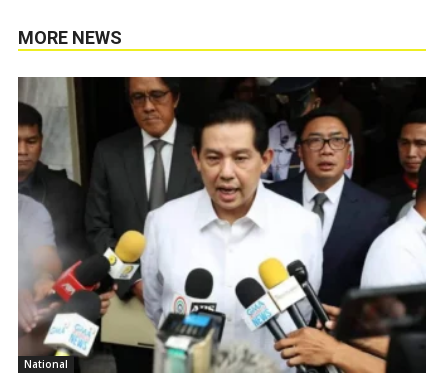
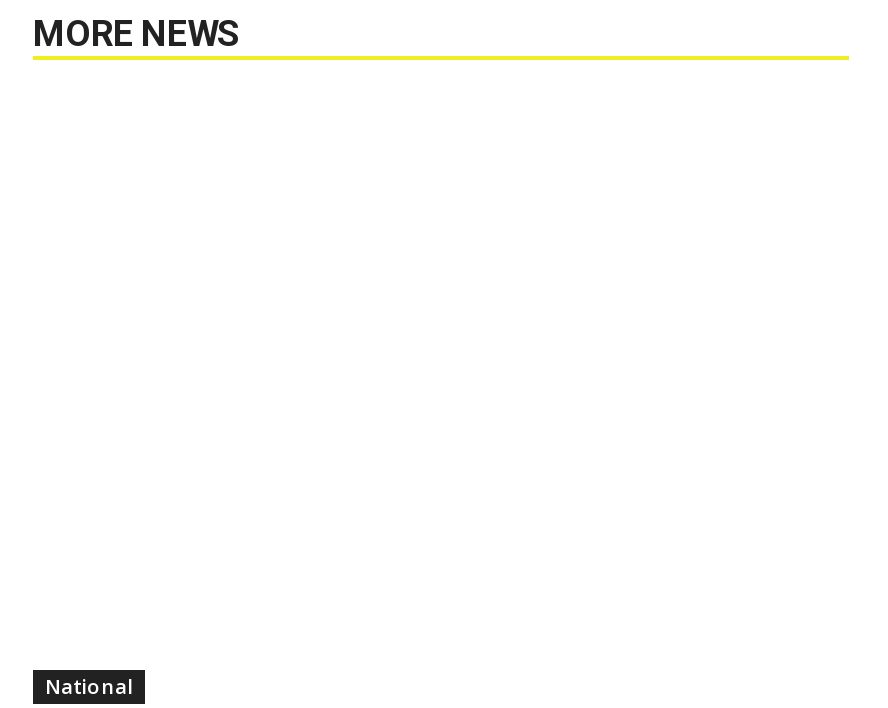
- [image]
